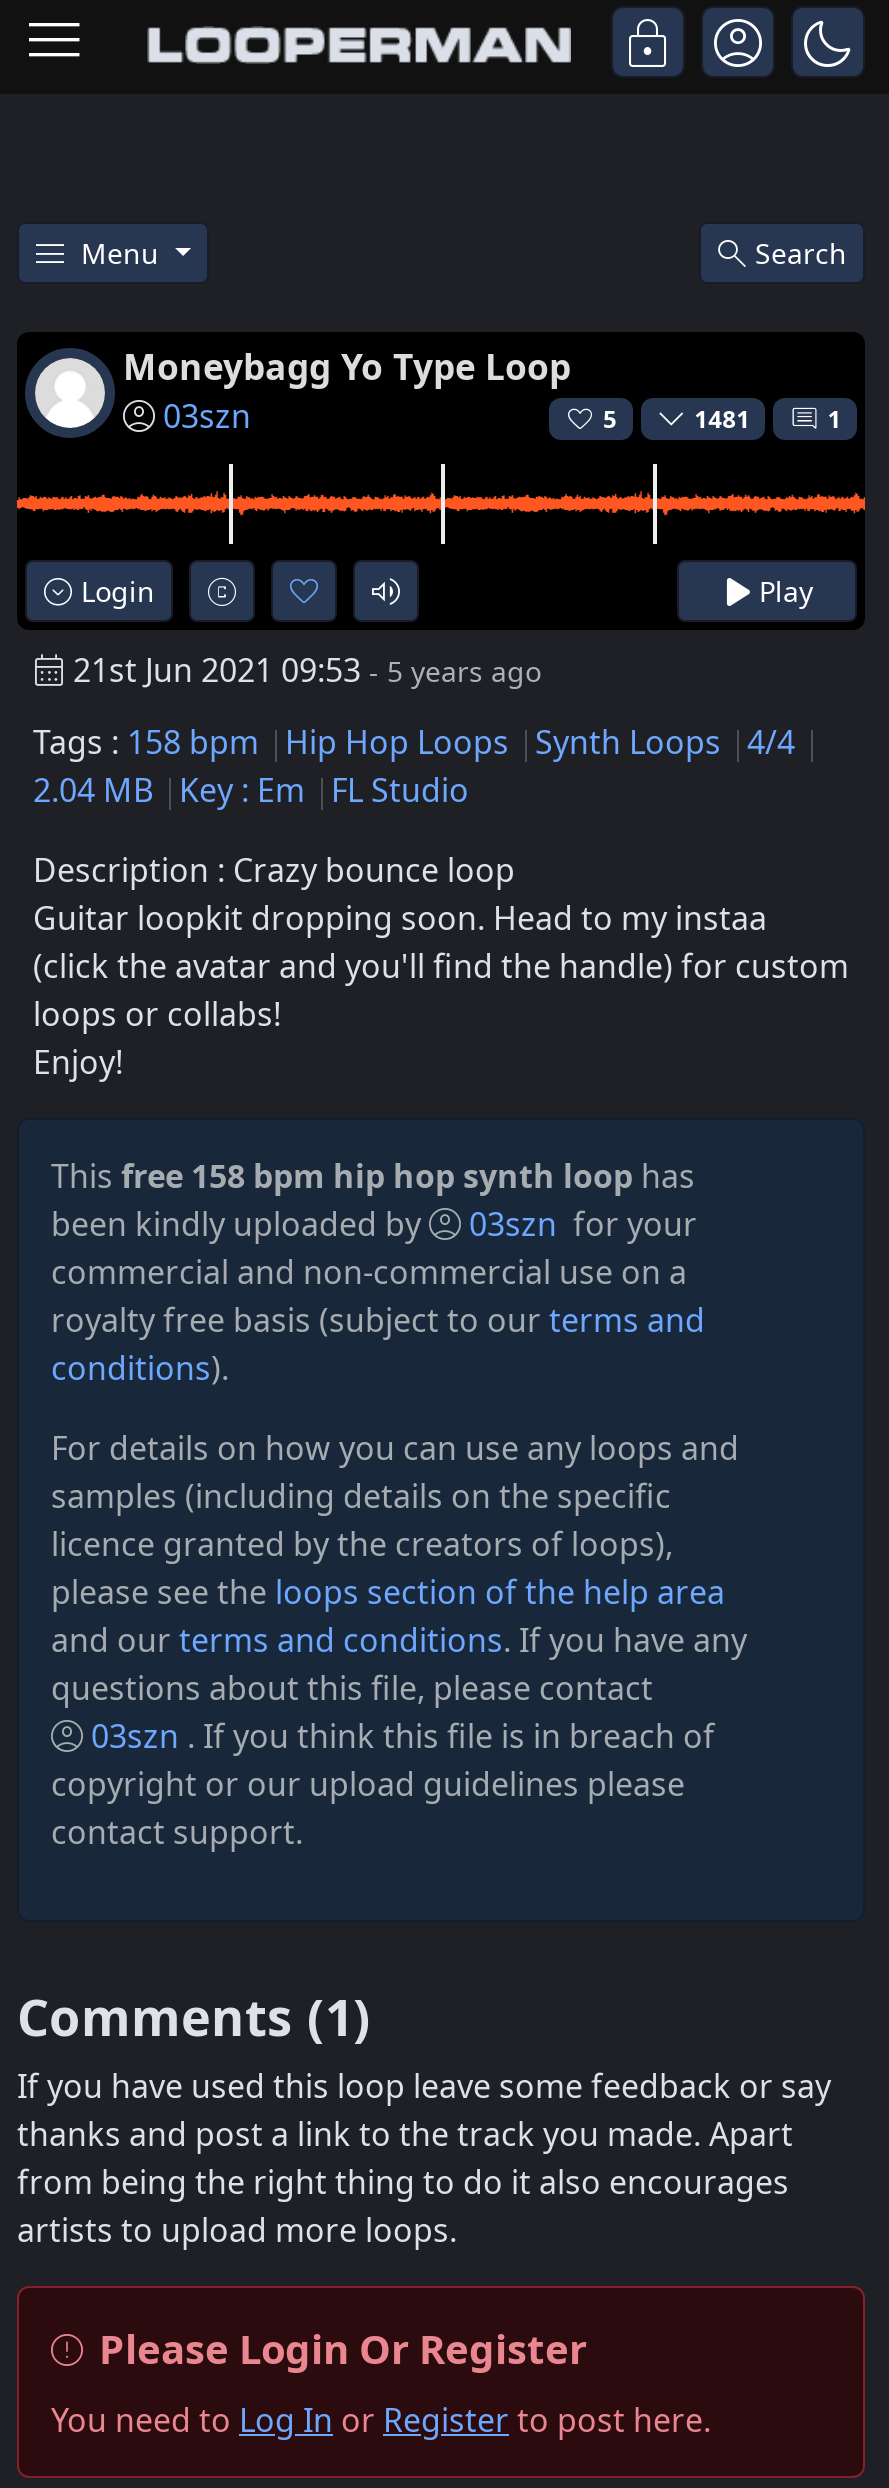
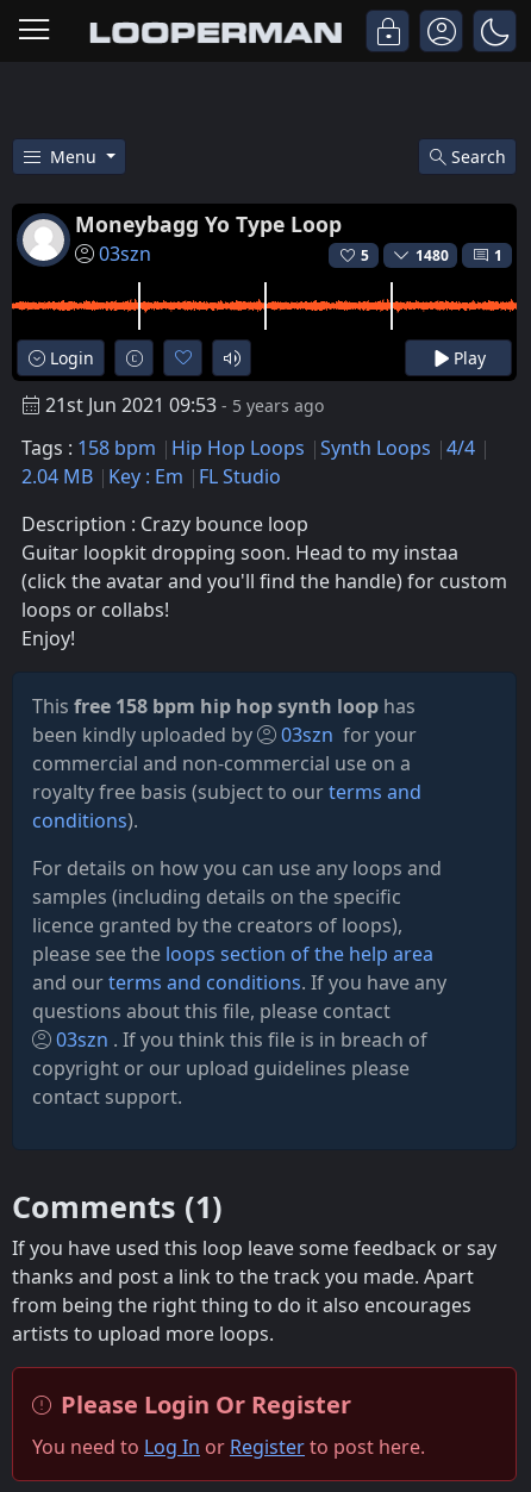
- 1481
+ 1480
